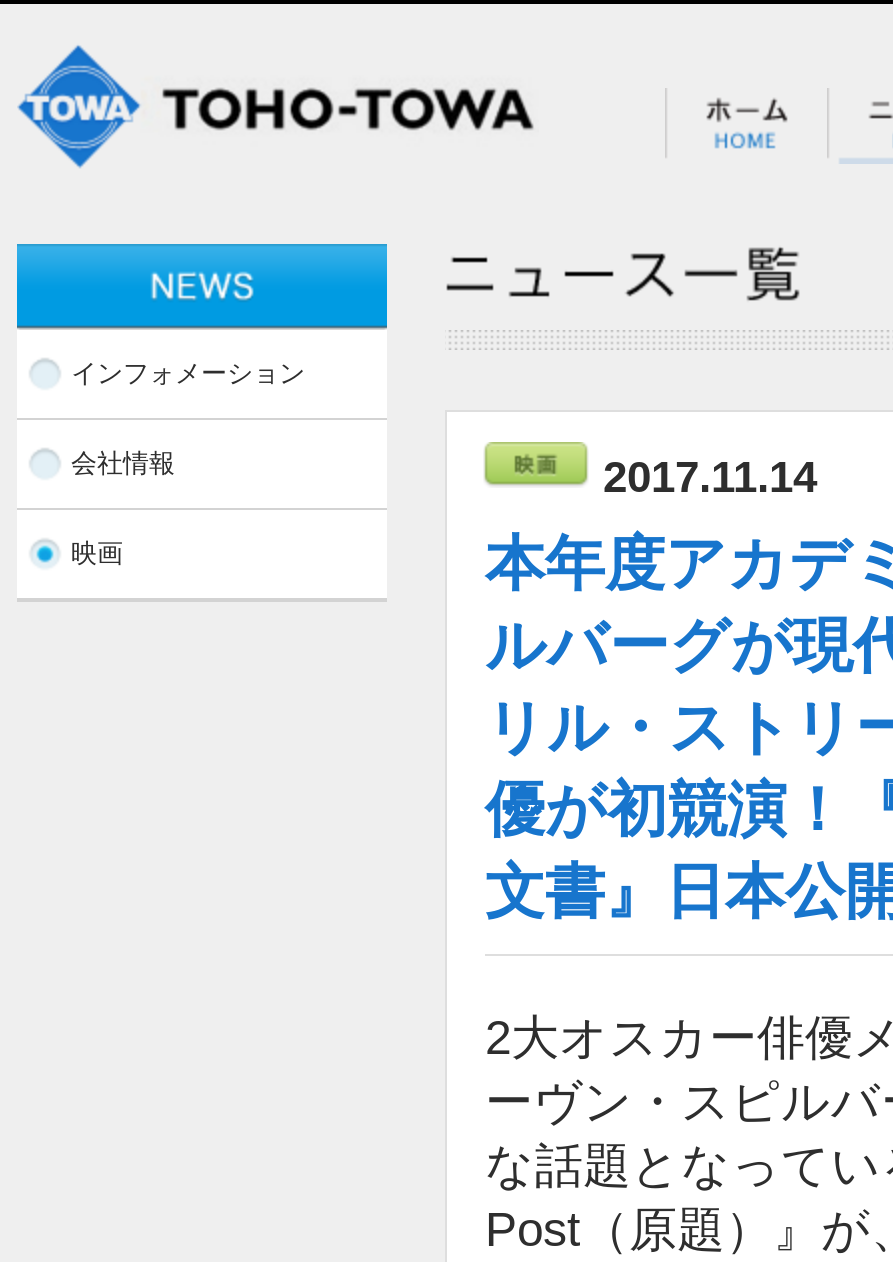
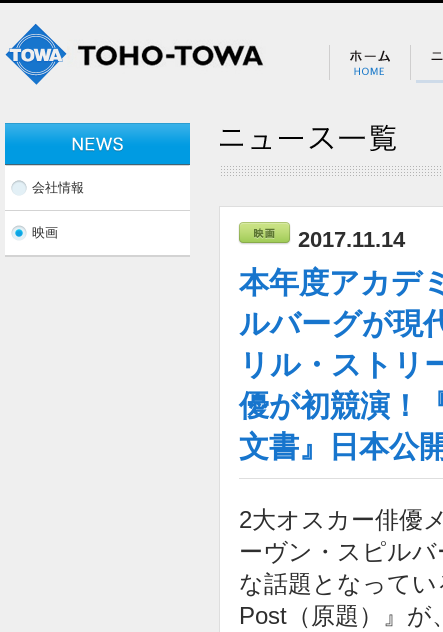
- インフォメーション

moved up: 会社情報 | 映画
